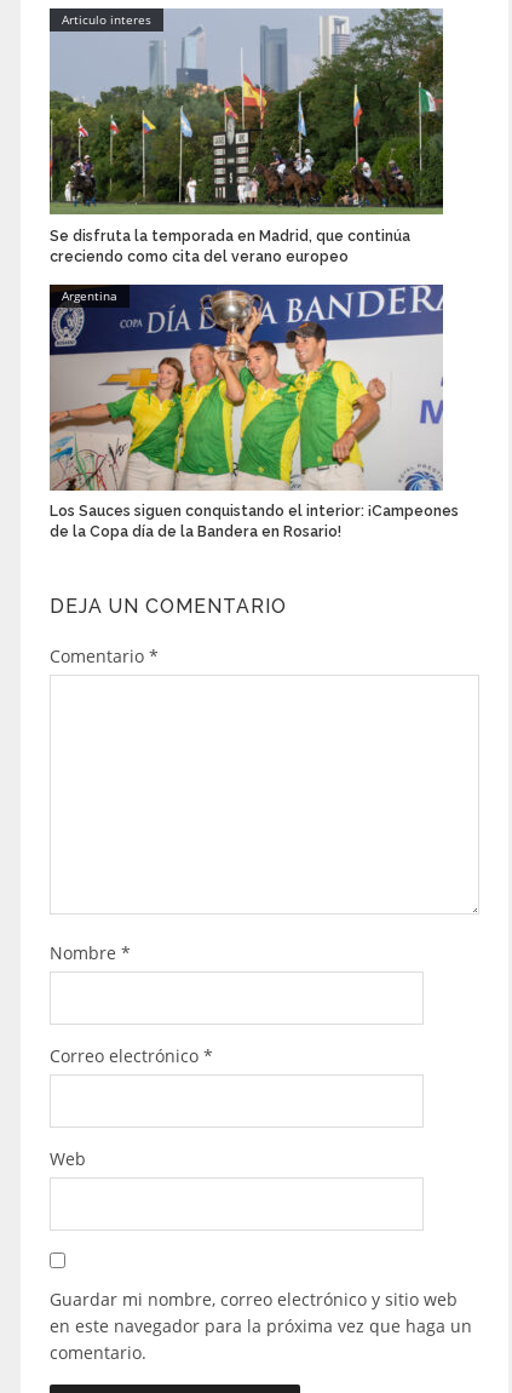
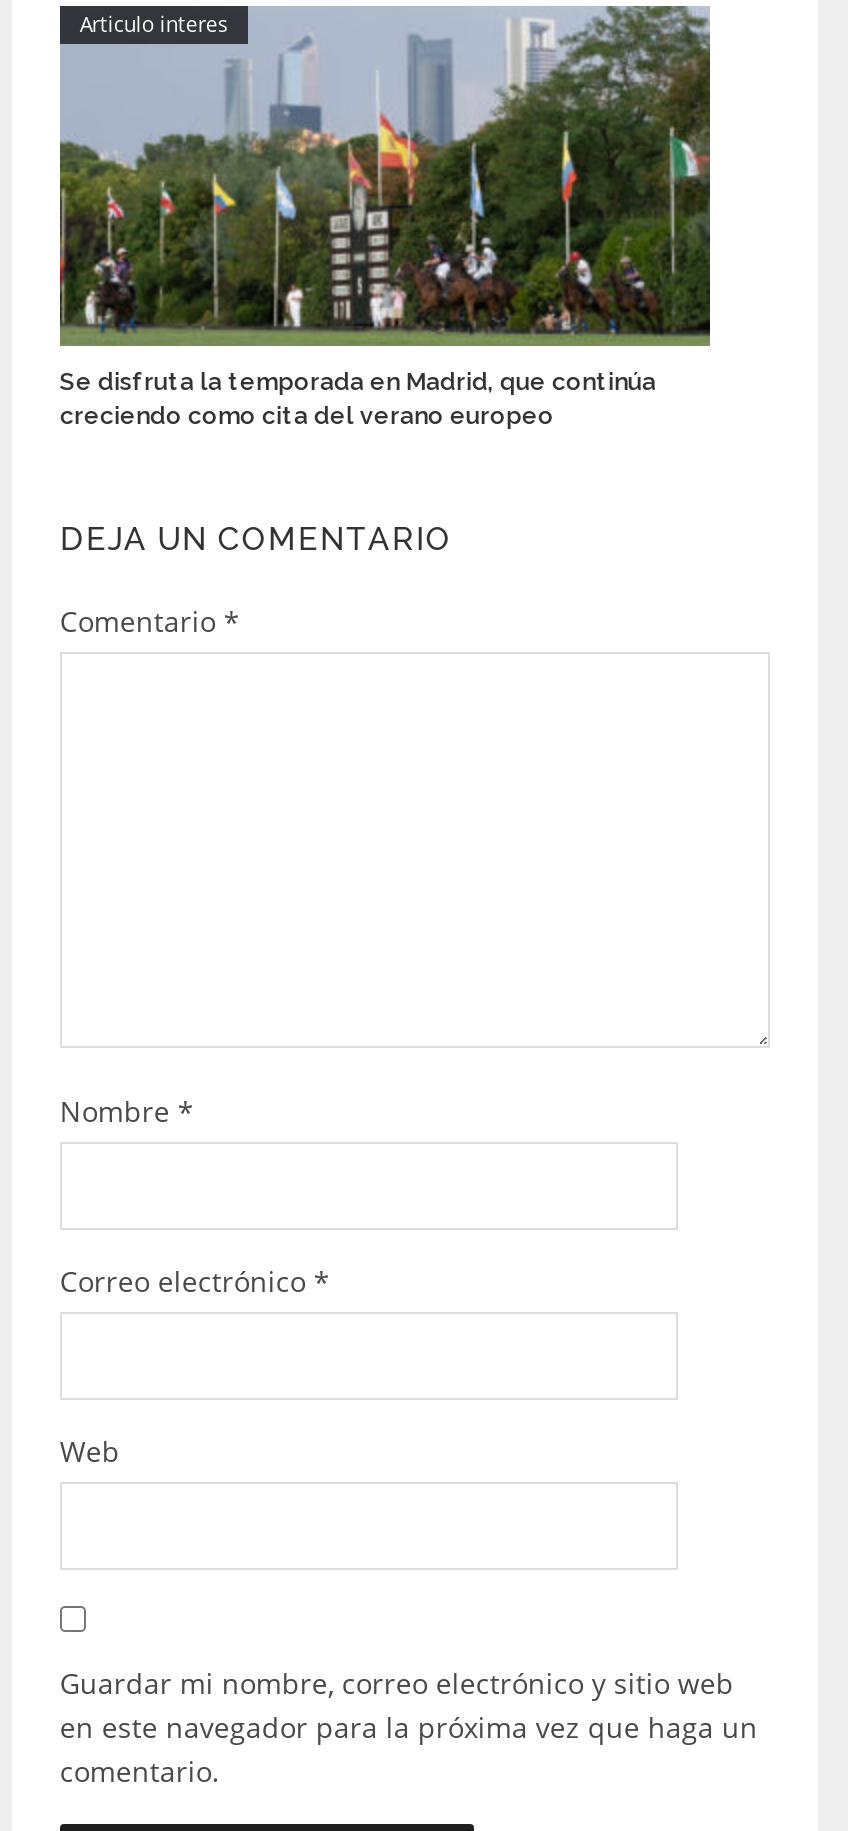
- [image]
- Argentina

- Los Sauces siguen conquistando el interior: ¡Campeones
- de la Copa día de la Bandera en Rosario!
